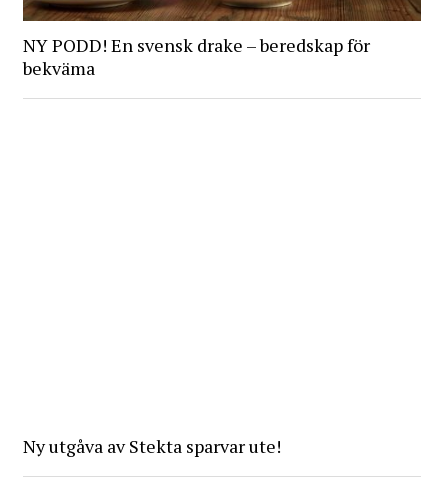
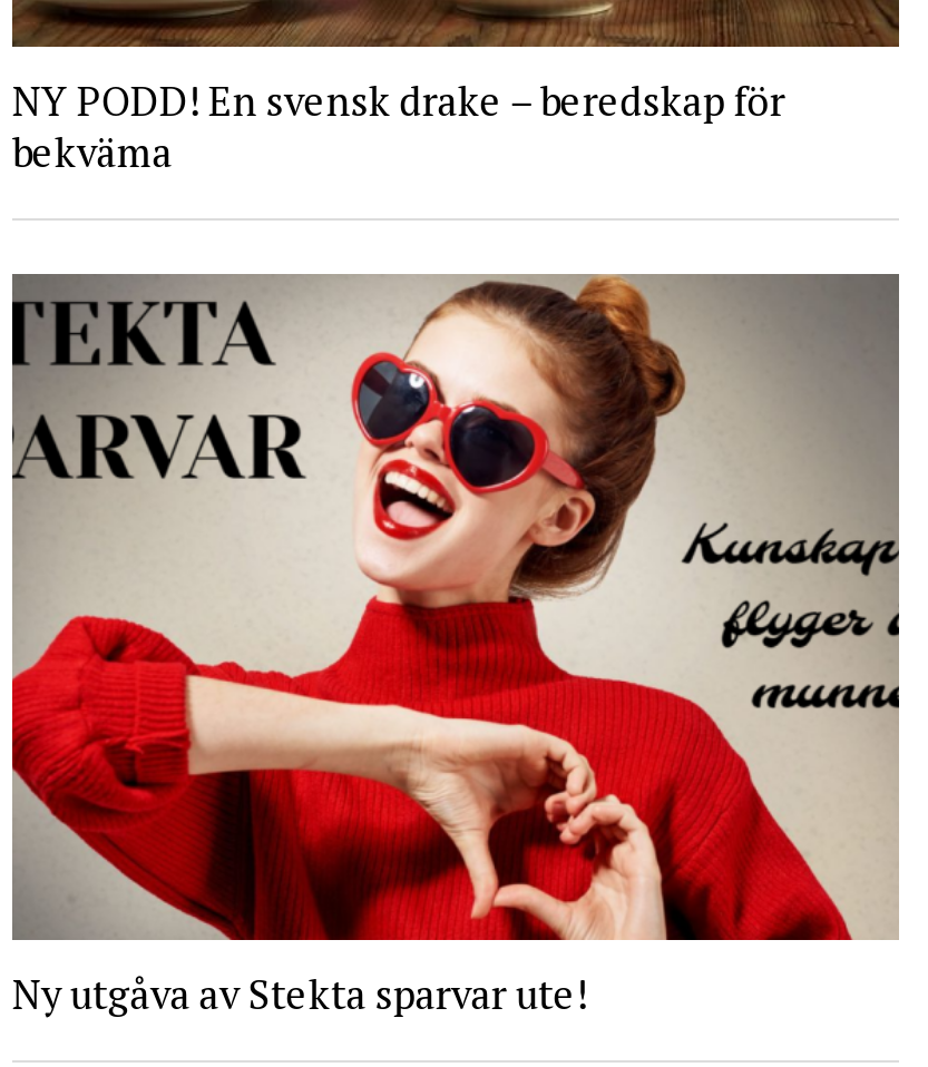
+ [image]
